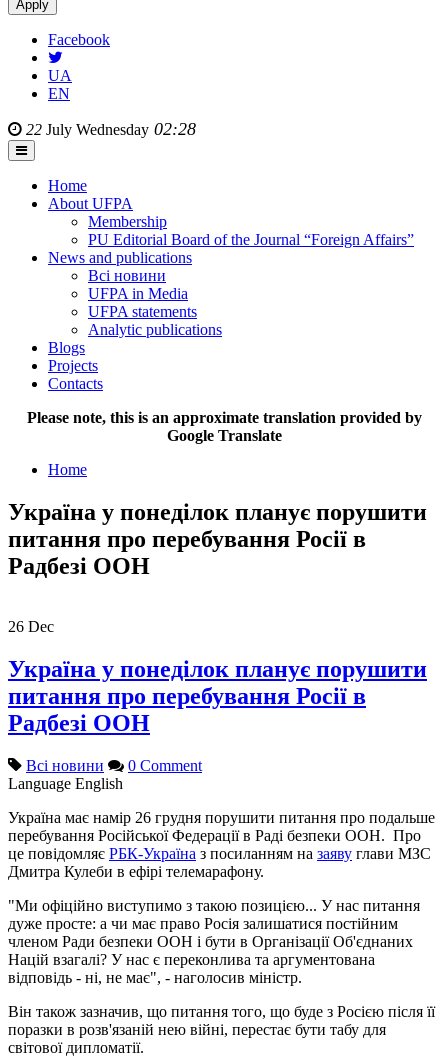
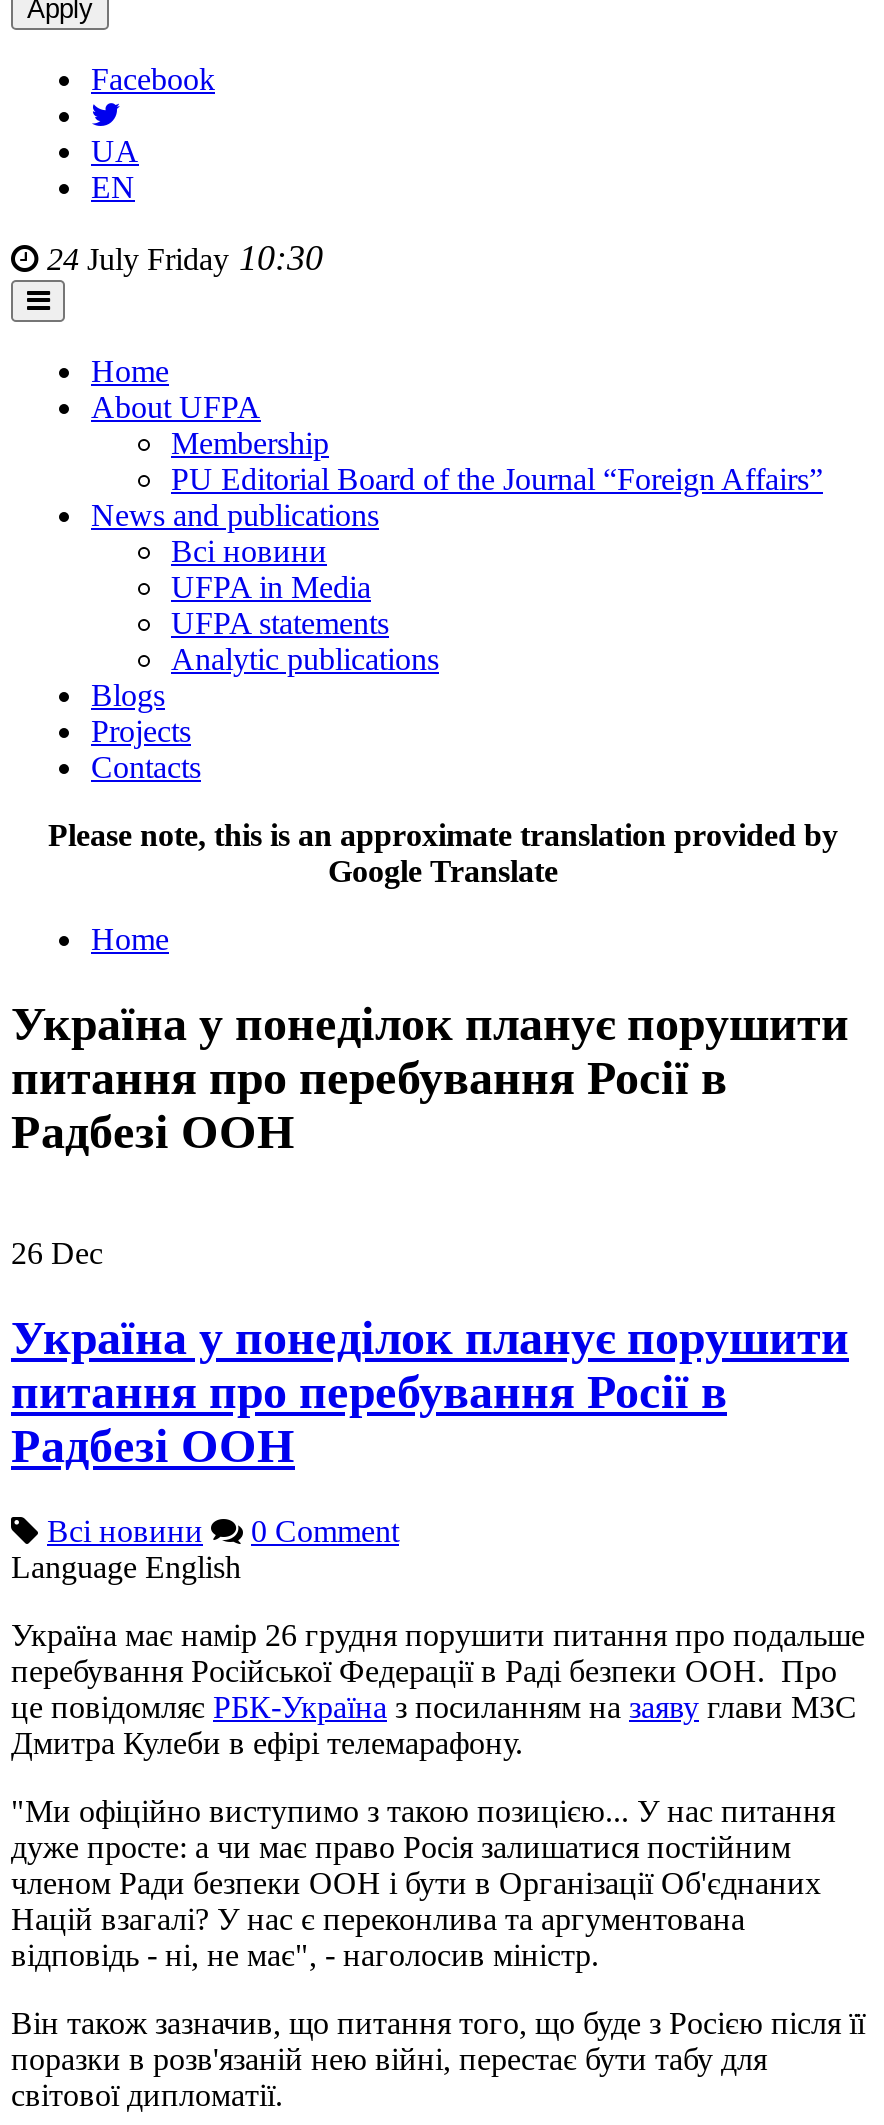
- 22 July Wednesday 02:28
+ 24 July Friday 10:30
